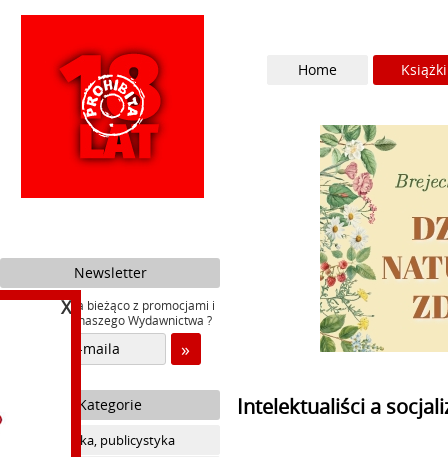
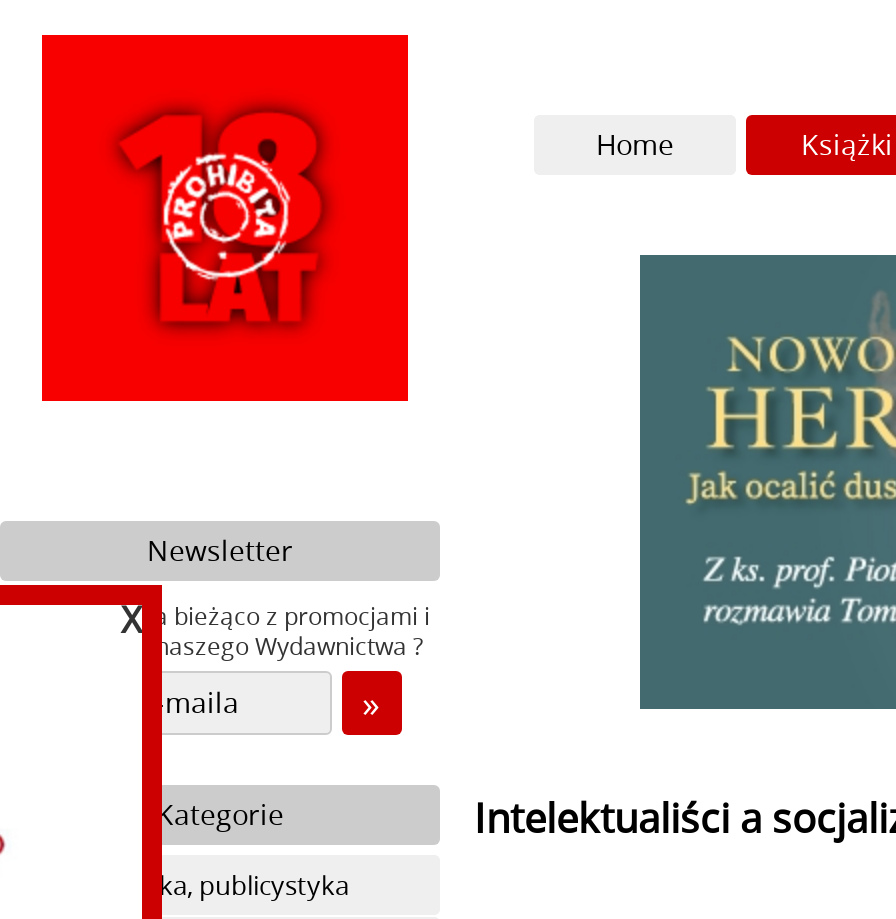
- [image]
+ [image]
